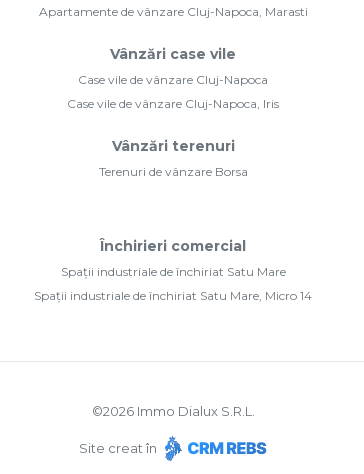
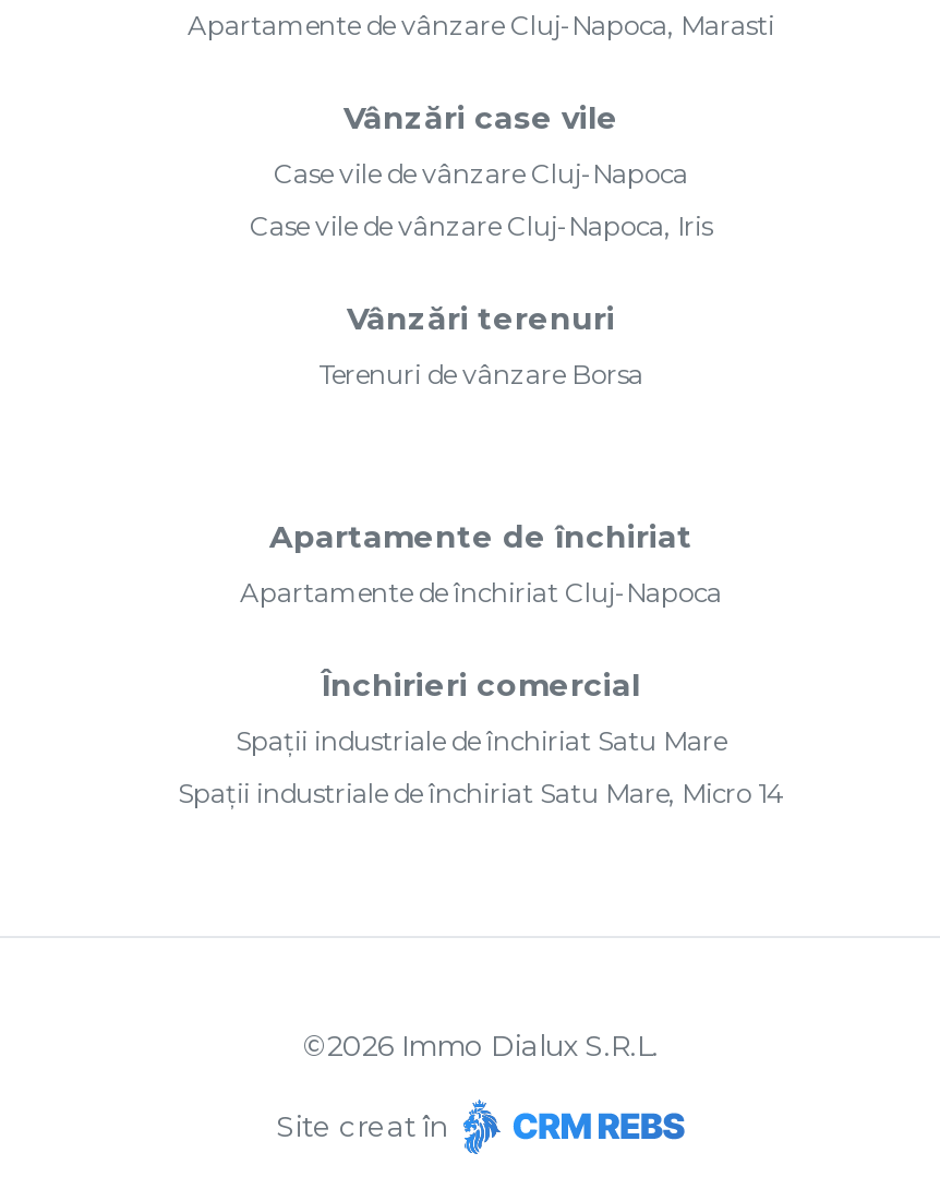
+ Apartamente de închiriat
+ Apartamente de închiriat Cluj-Napoca
